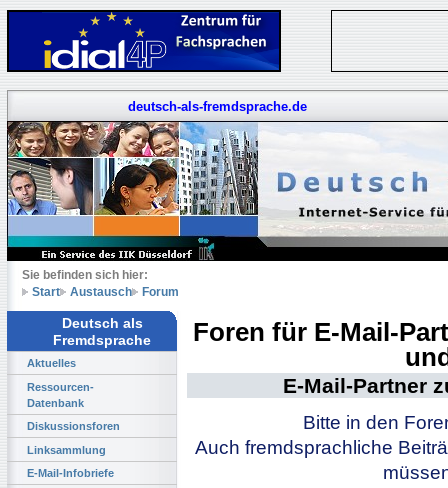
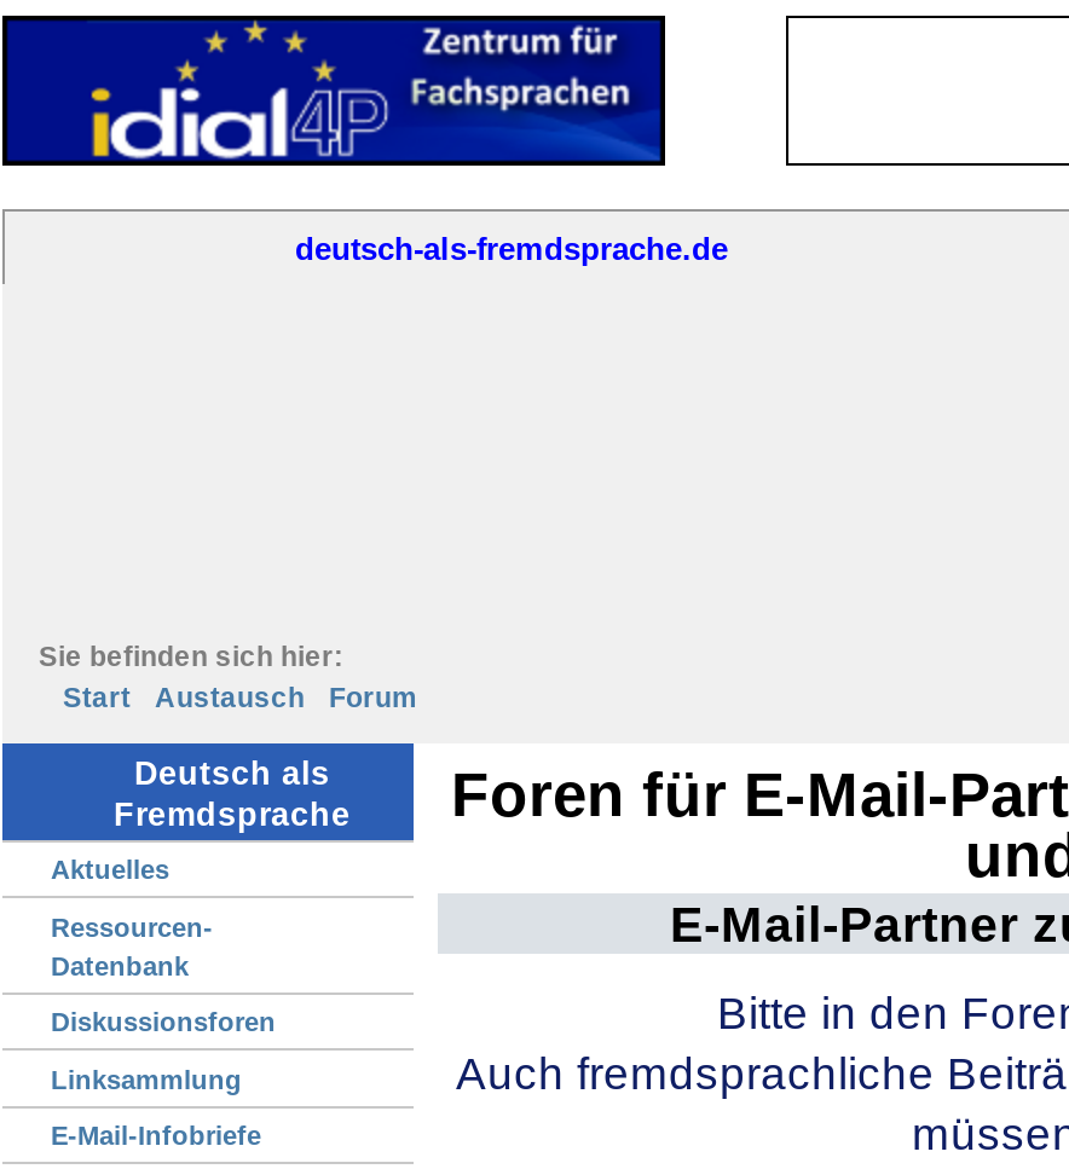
- [image]
